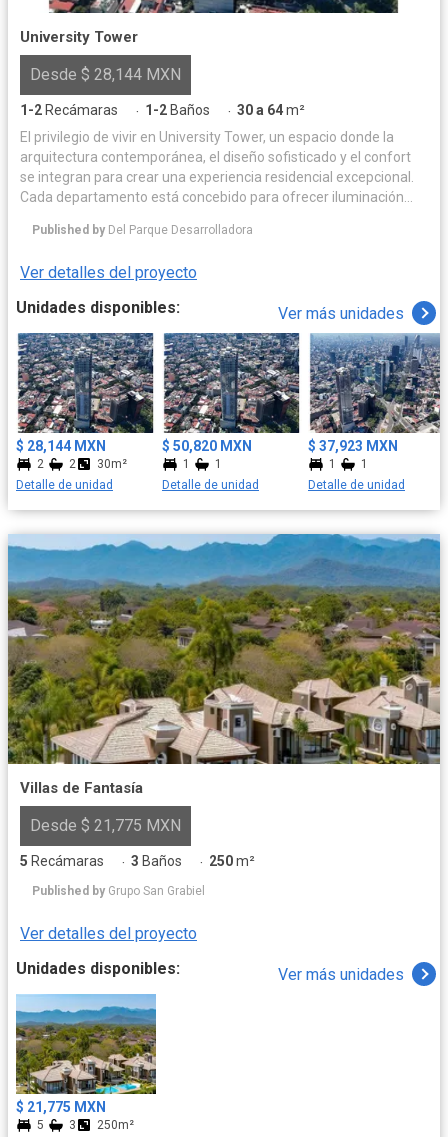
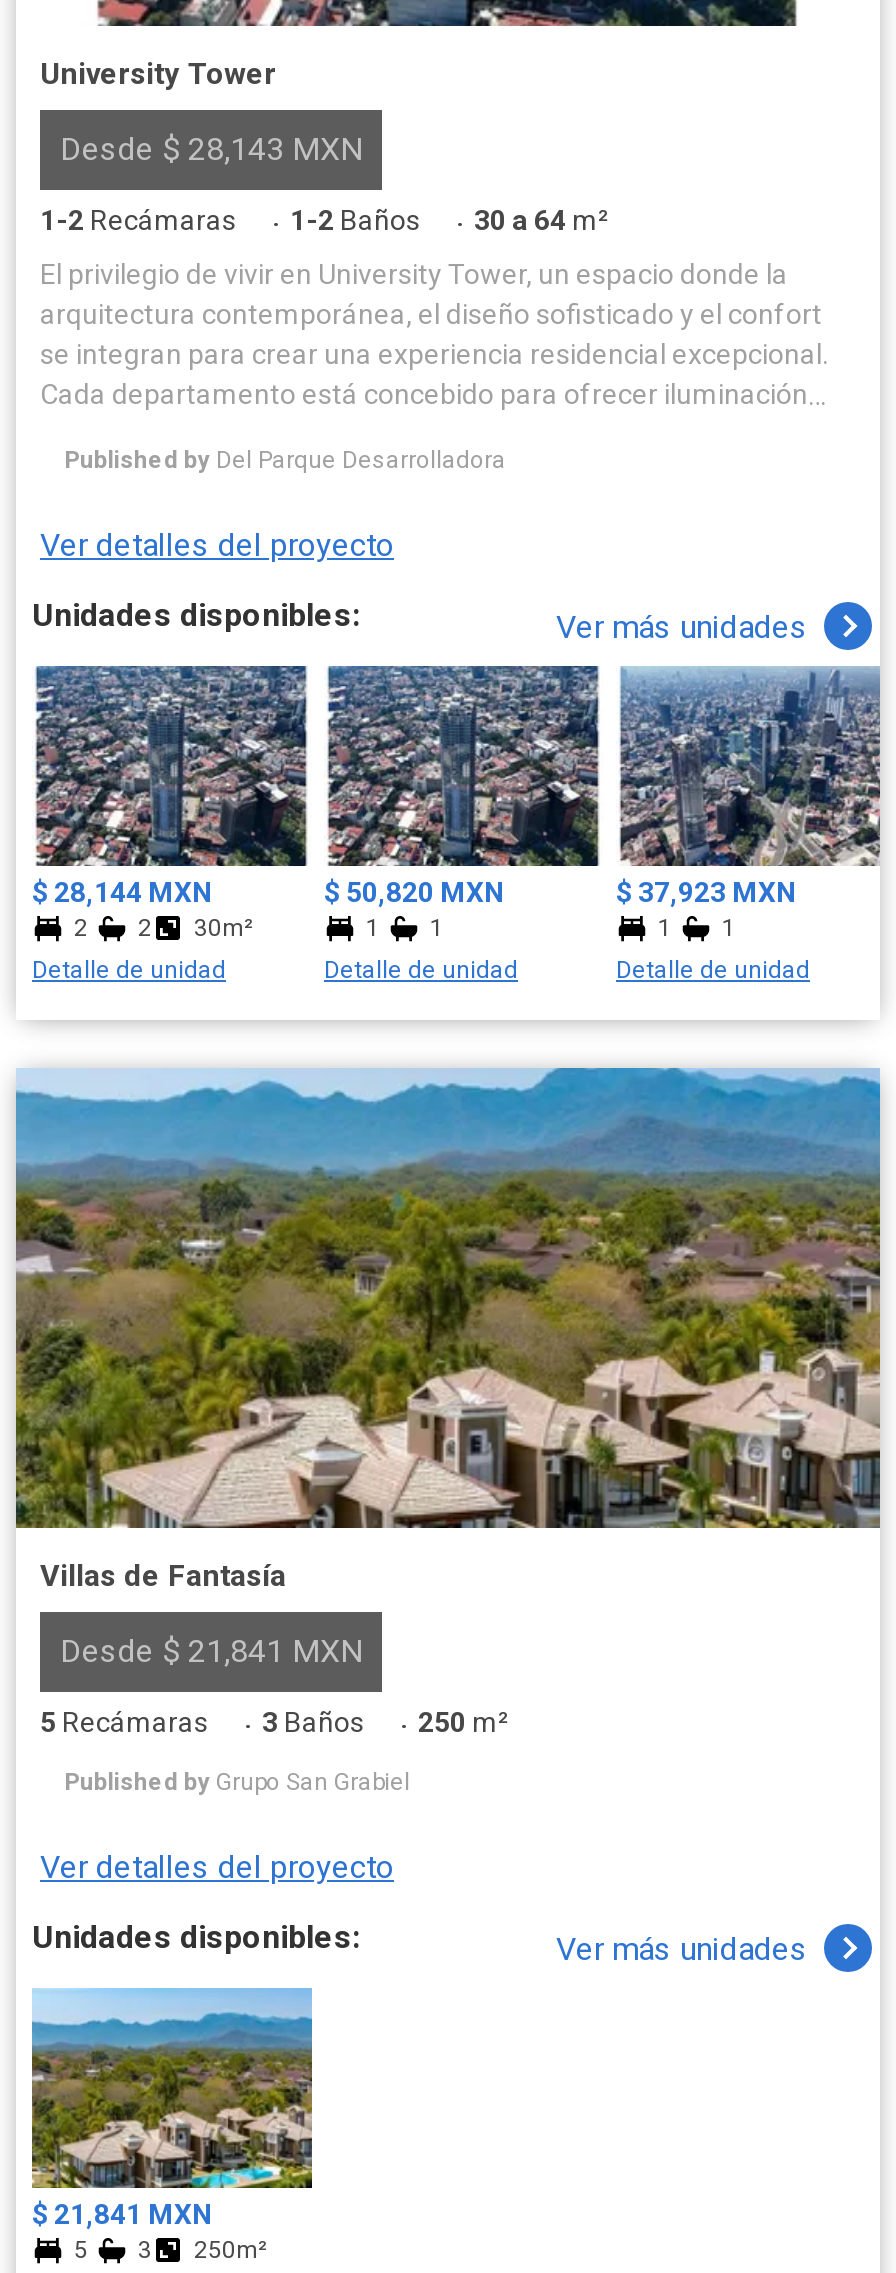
- Desde $ 28,144 MXN
+ Desde $ 28,143 MXN

- Desde $ 21,775 MXN
+ Desde $ 21,841 MXN

- $ 21,775 MXN
+ $ 21,841 MXN
